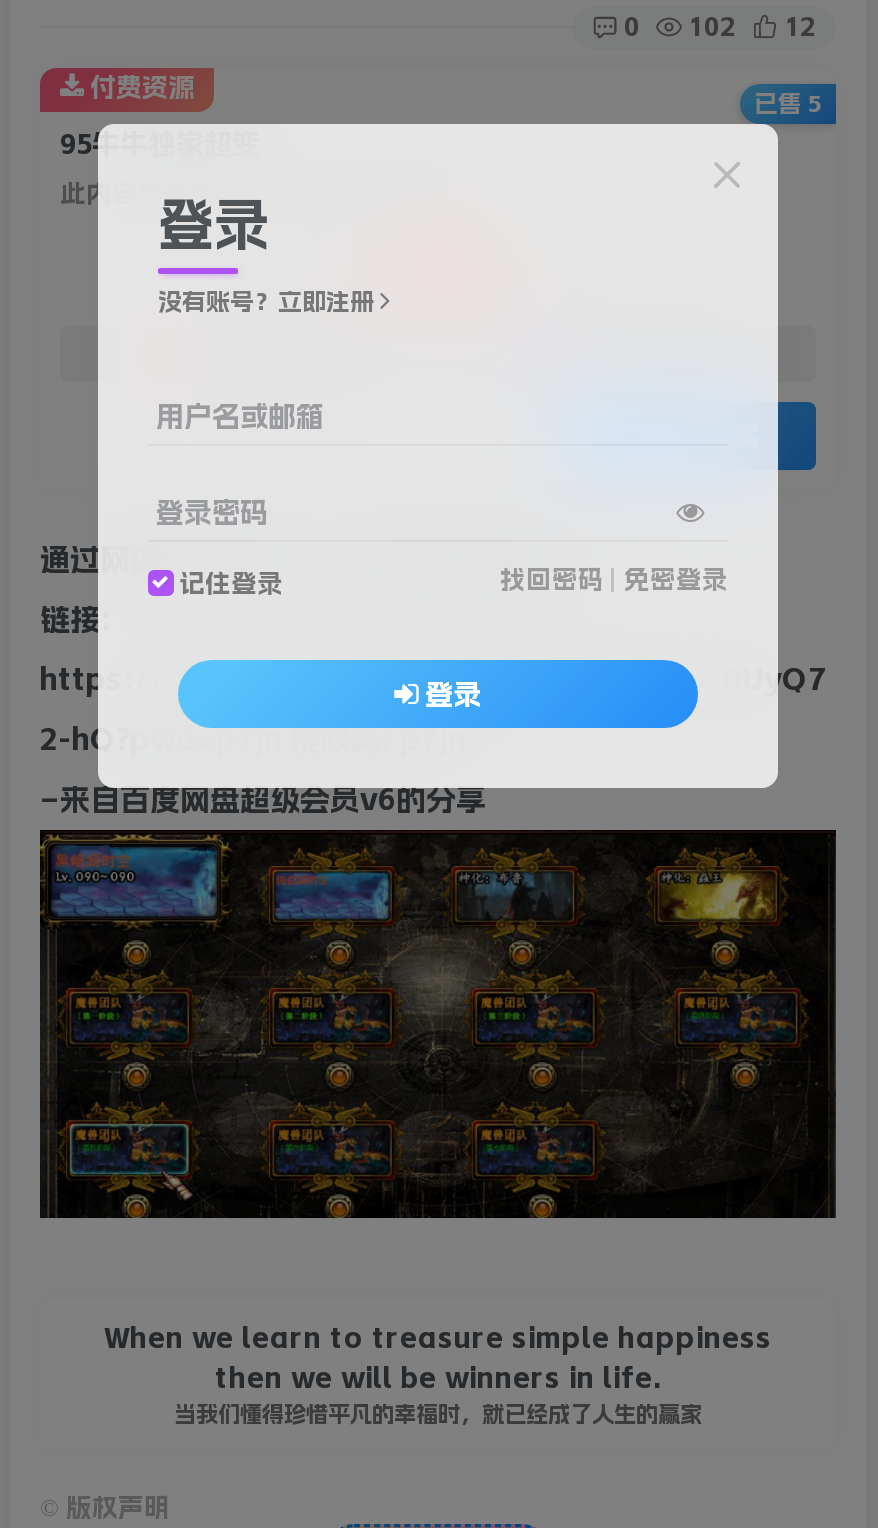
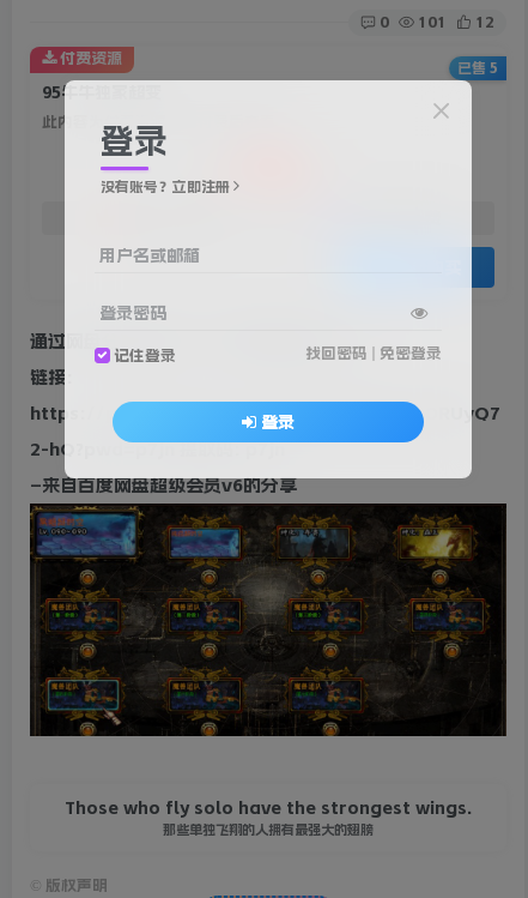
- 0 102 12
+ 0 101 12

- When we learn to treasure simple happiness
- then we will be winners in life.
- 当我们懂得珍惜平凡的幸福时，就已经成了人生的赢家
+ Those who fly solo have the strongest wings.
+ 那些单独飞翔的人拥有最强大的翅膀
